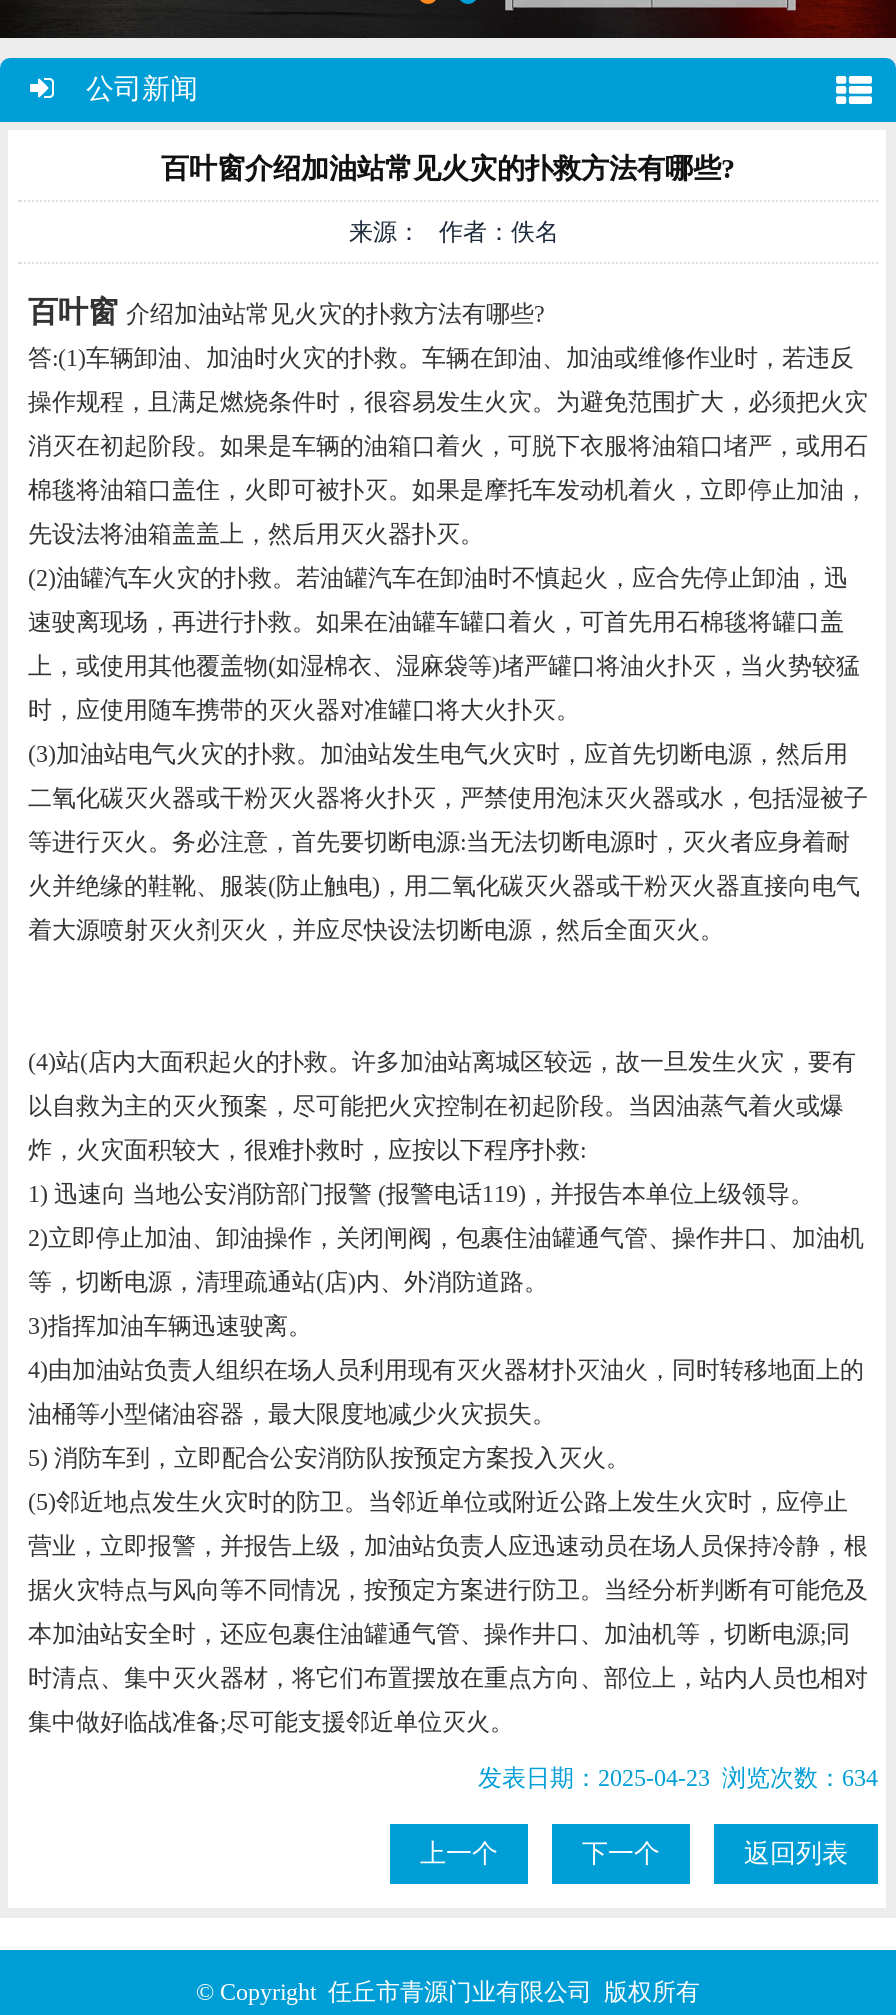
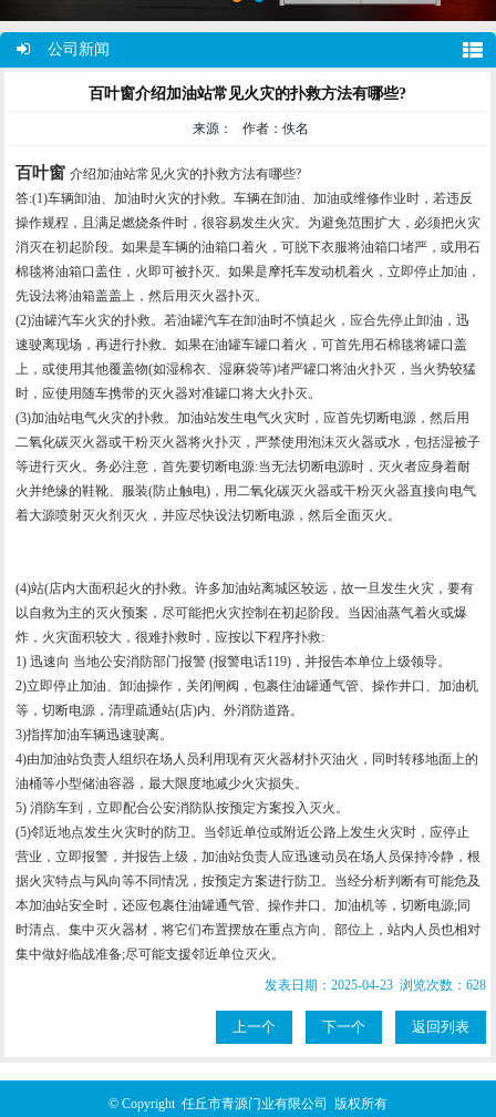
- 发表日期：2025-04-23 浏览次数：634
+ 发表日期：2025-04-23 浏览次数：628
